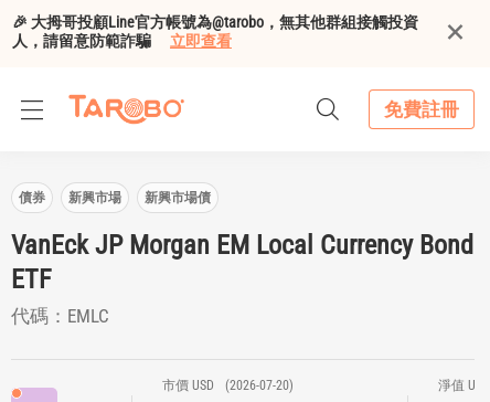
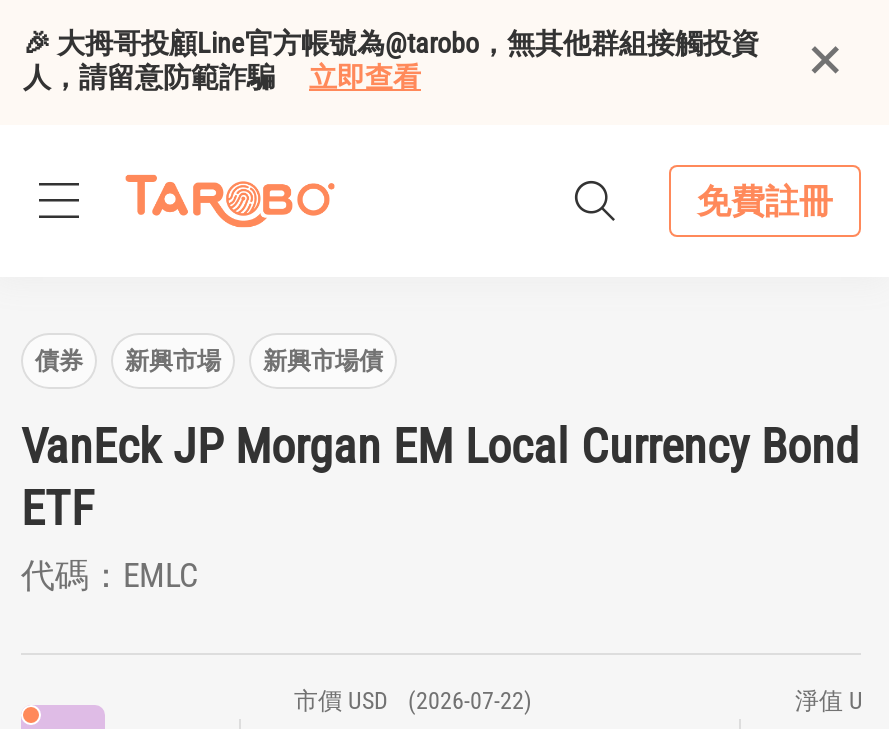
- 市價 USD (2026-07-20)
+ 市價 USD (2026-07-22)
